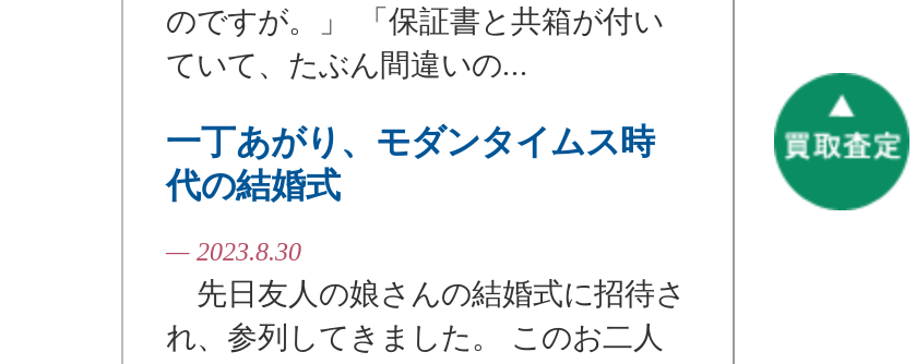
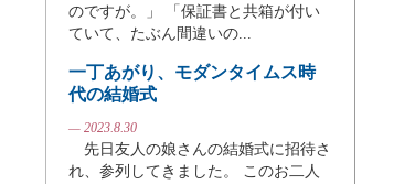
- [image]
